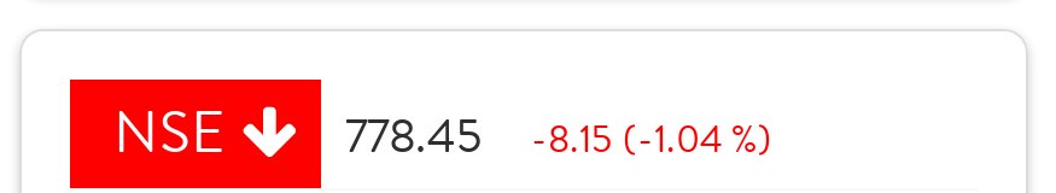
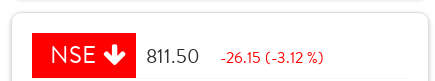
- 778.45
+ 811.50

- -8.15 (-1.04 %)
+ -26.15 (-3.12 %)
